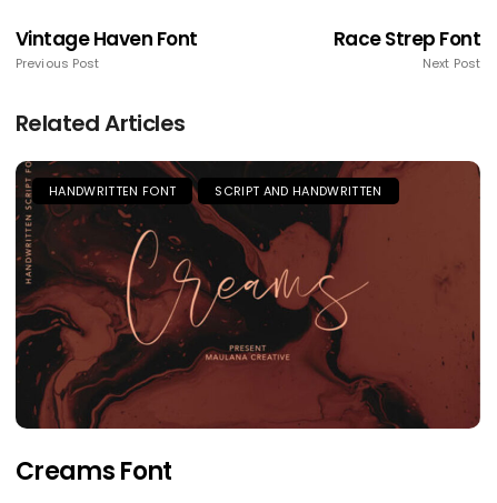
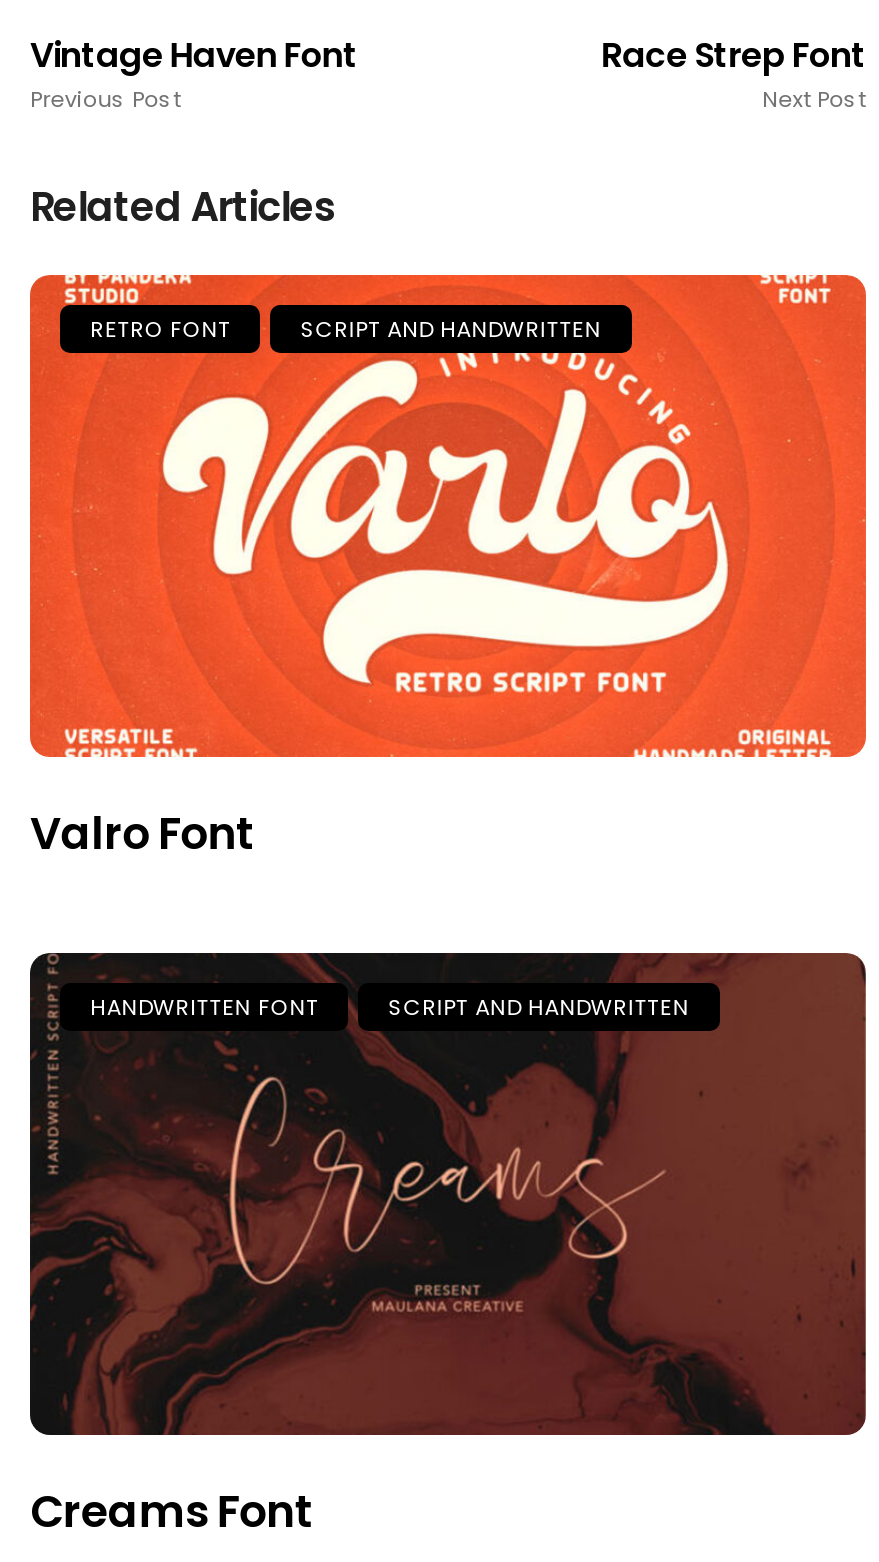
+ [image]
+ RETRO FONT
+ SCRIPT AND HANDWRITTEN

+ Valro Font
